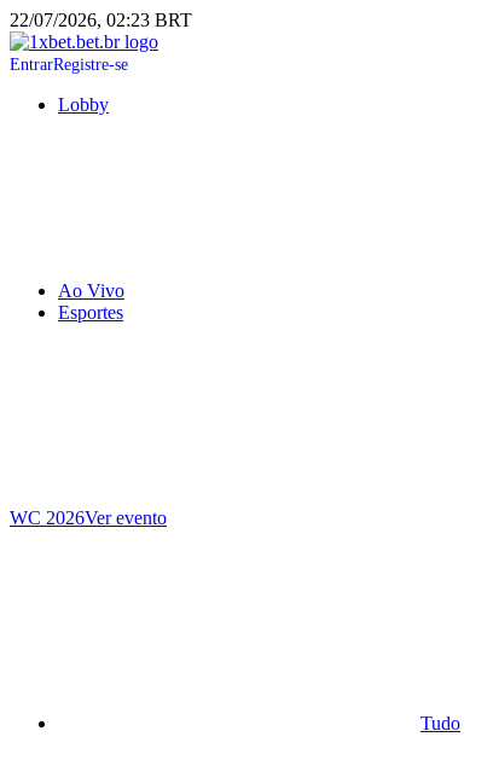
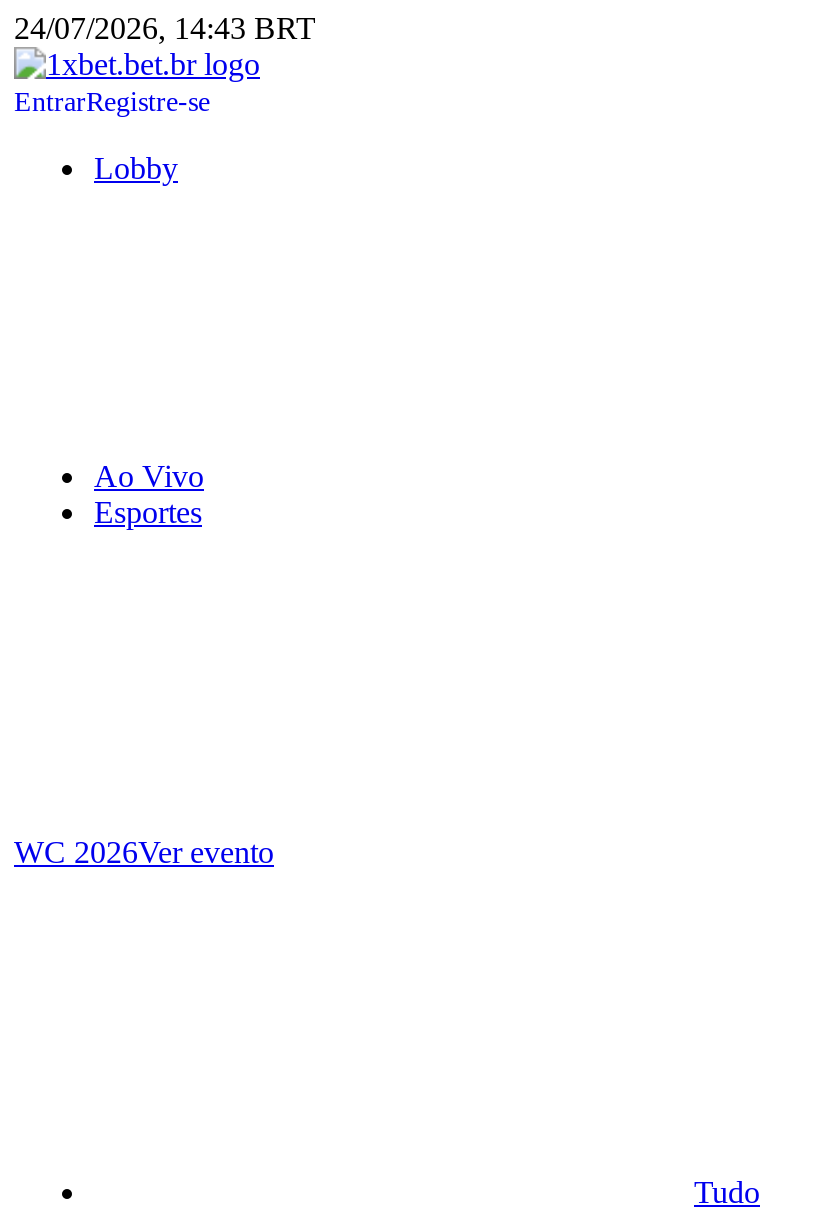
- 22/07/2026, 02:23 BRT
+ 24/07/2026, 14:43 BRT
